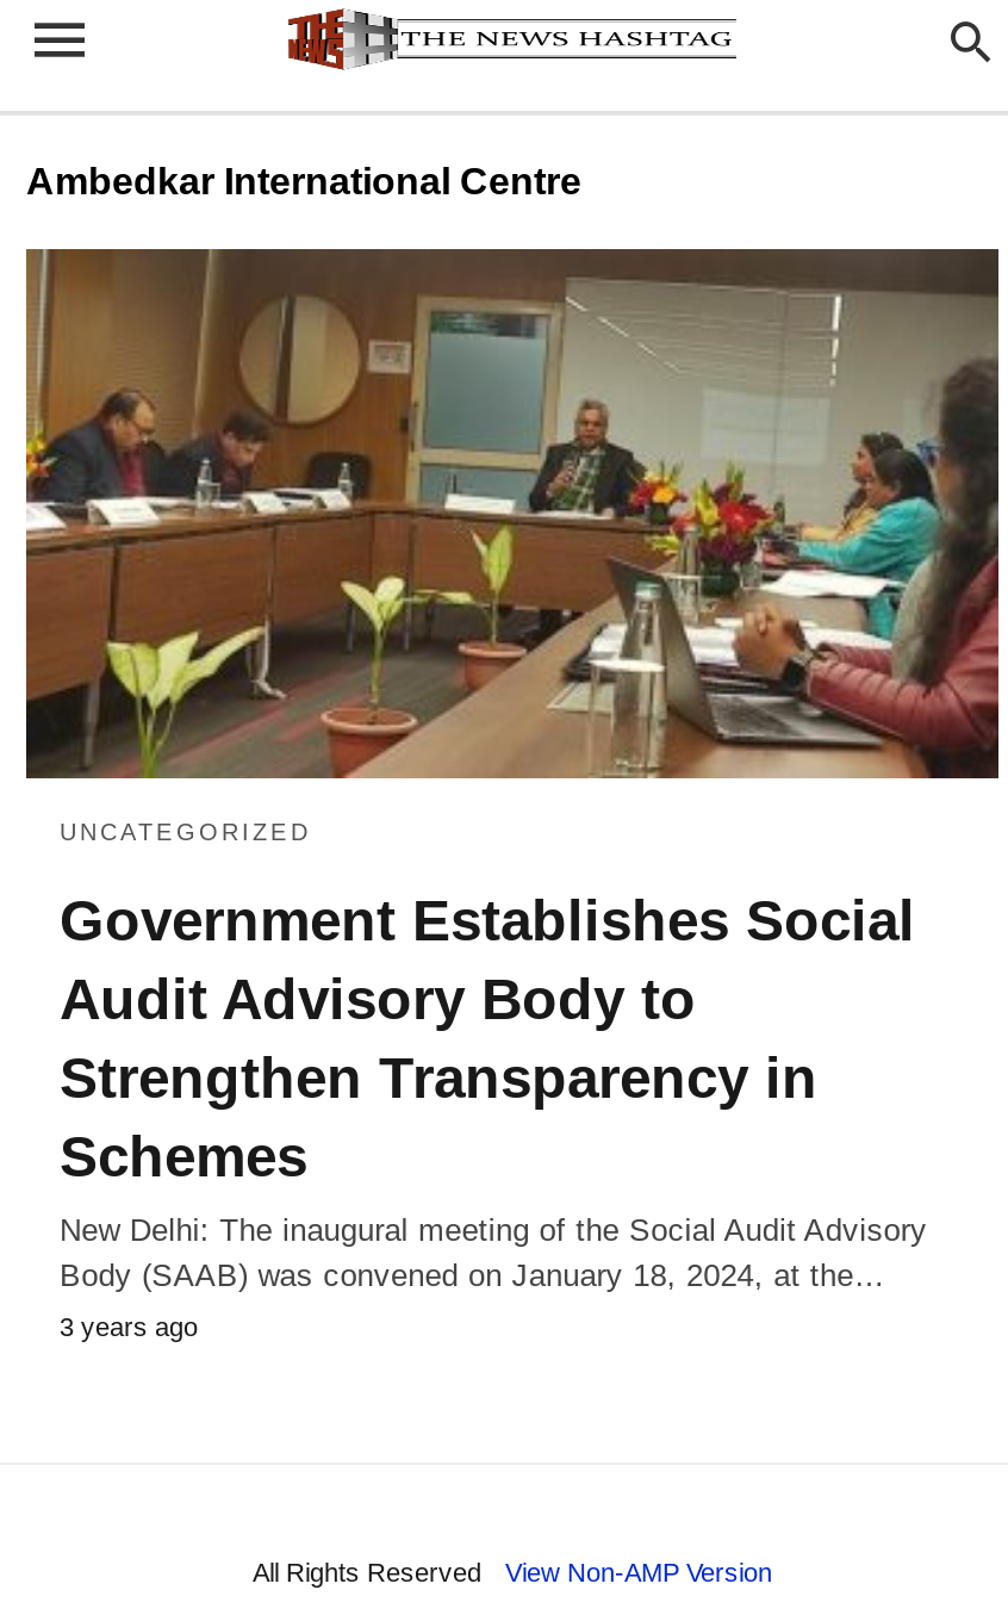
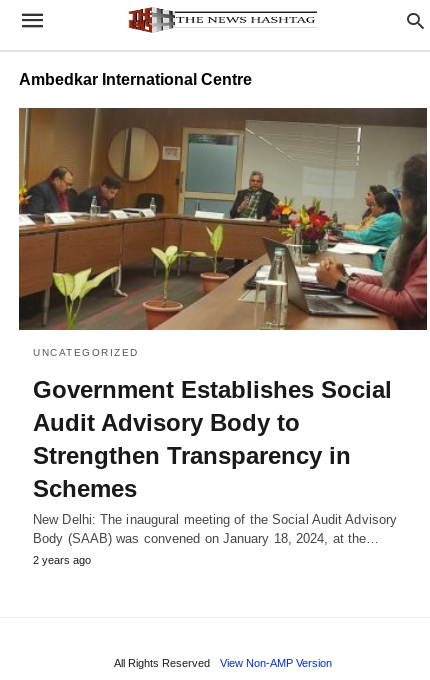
- 3 years ago
+ 2 years ago
